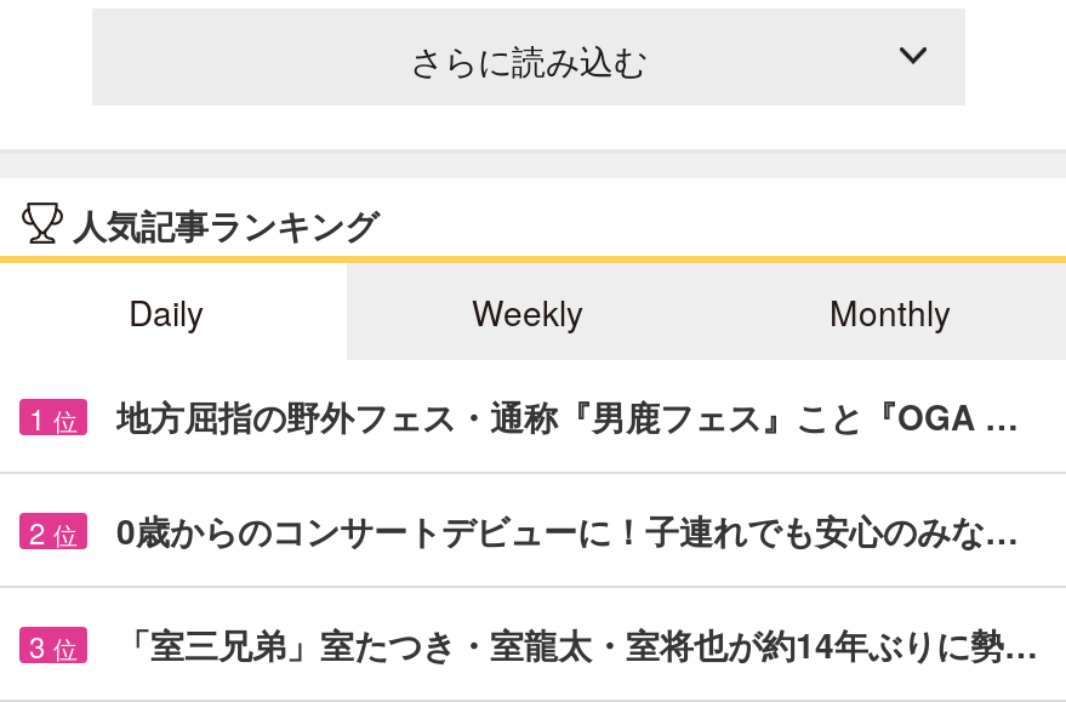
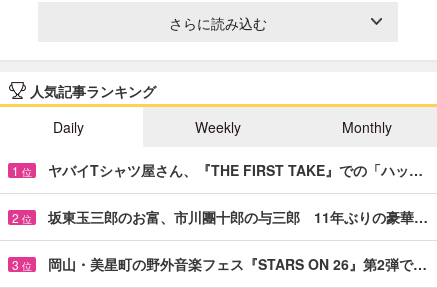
- 地方屈指の野外フェス・通称『男鹿フェス』こと『OGA …
+ ヤバイTシャツ屋さん、『THE FIRST TAKE』での「ハッ…

- 0歳からのコンサートデビューに！子連れでも安心のみな…
+ 坂東玉三郎のお富、市川團十郎の与三郎 11年ぶりの豪華…

- 「室三兄弟」室たつき・室龍太・室将也が約14年ぶりに勢…
+ 岡山・美星町の野外音楽フェス『STARS ON 26』第2弾で…
